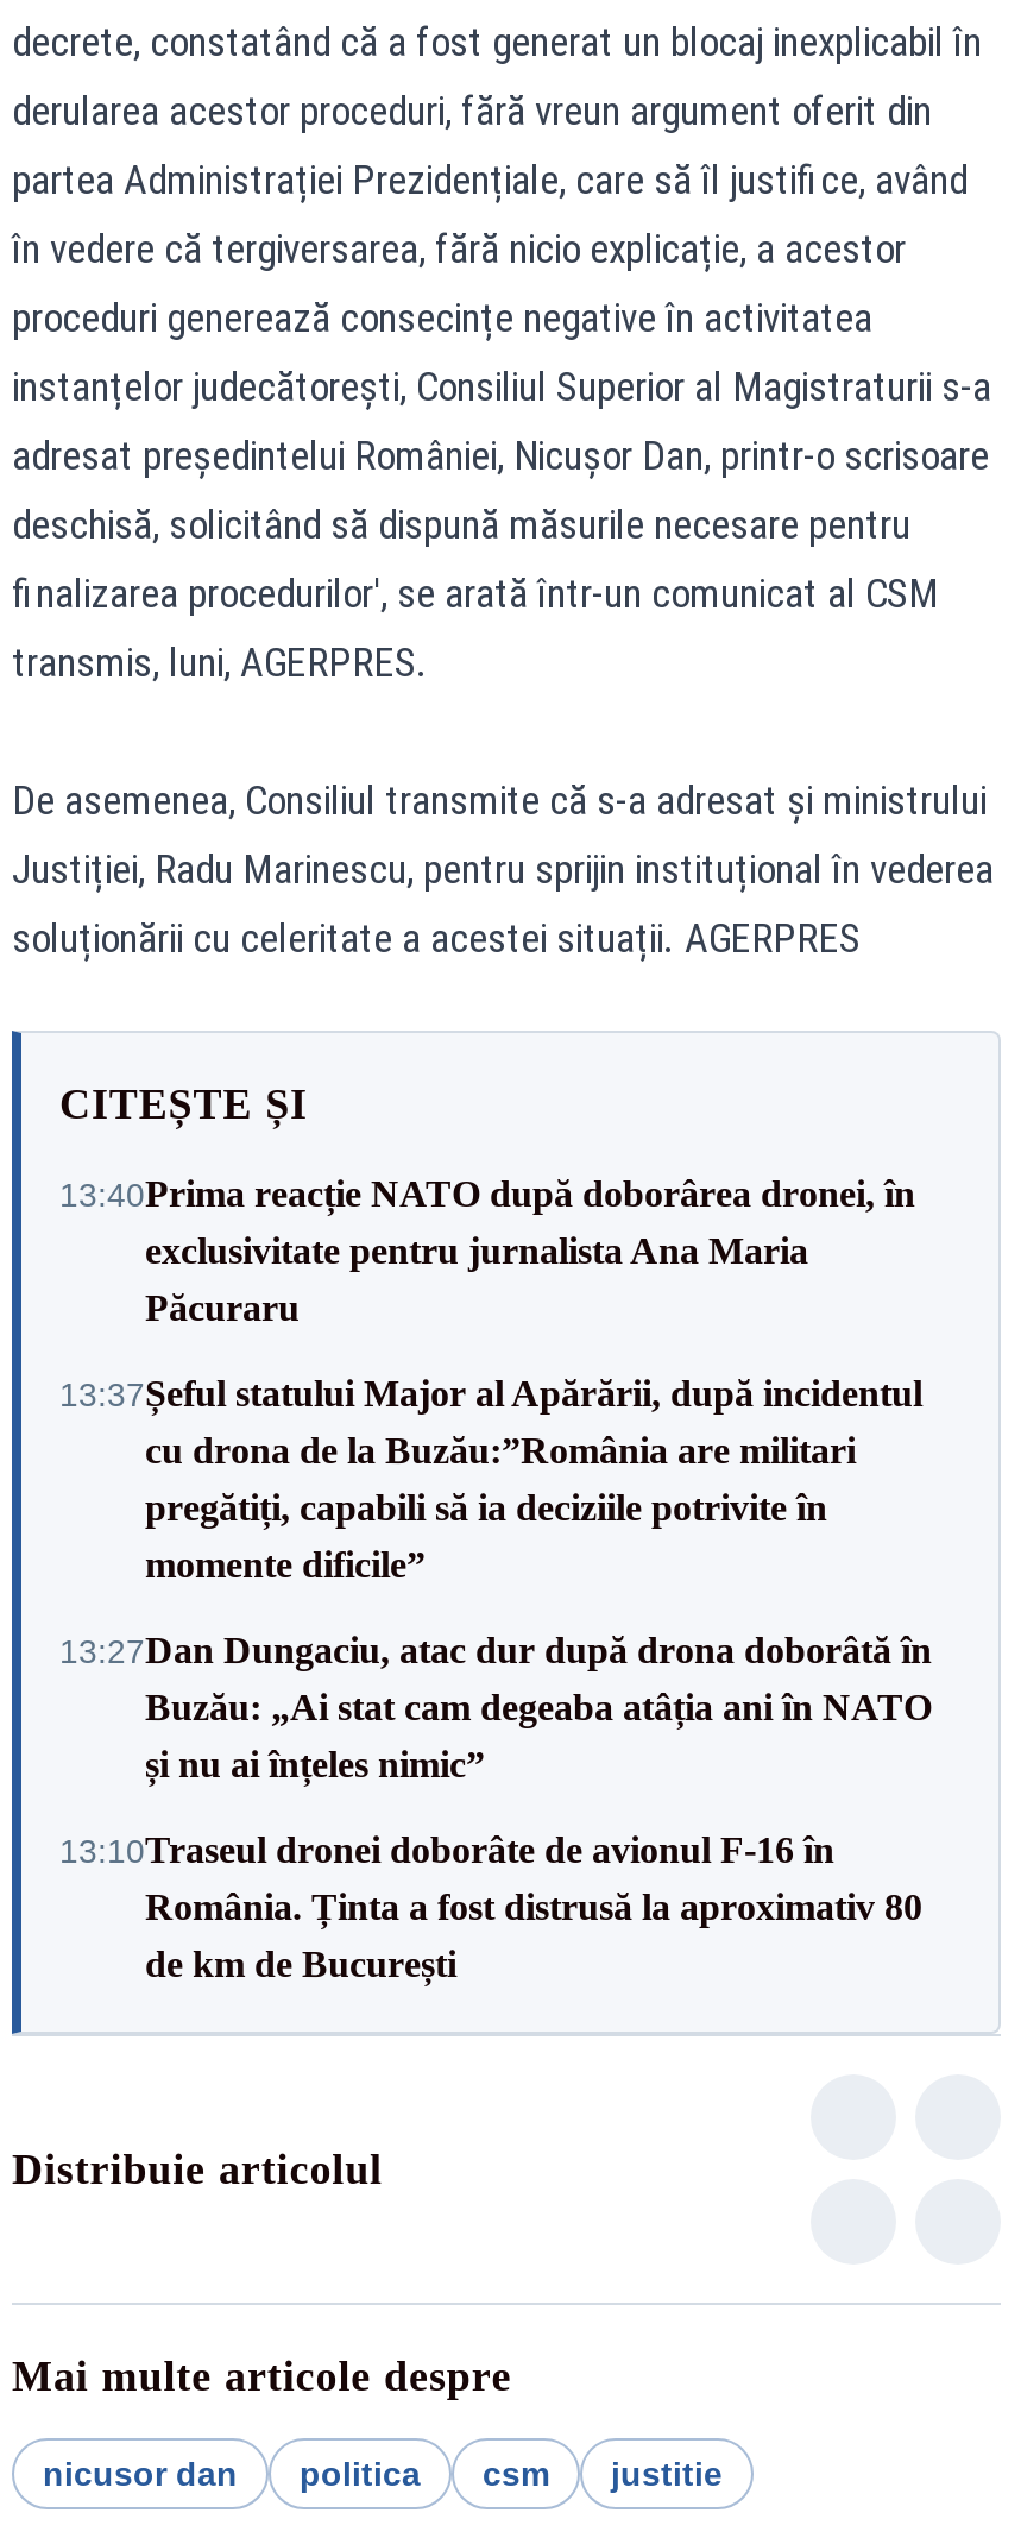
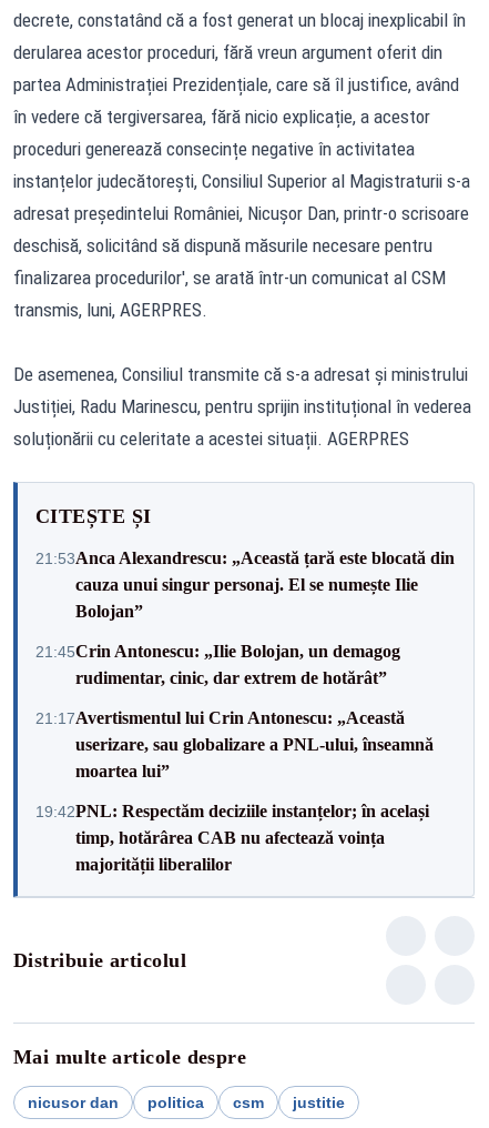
- 13:40Prima reacție NATO după doborârea dronei, în
- exclusivitate pentru jurnalista Ana Maria
- Păcuraru
+ 21:53Anca Alexandrescu: „Această țară este blocată din
+ cauza unui singur personaj. El se numește Ilie
+ Bolojan”

- 13:37Șeful statului Major al Apărării, după incidentul
- cu drona de la Buzău:”România are militari
- pregătiți, capabili să ia deciziile potrivite în
- momente dificile”
+ 21:45Crin Antonescu: „Ilie Bolojan, un demagog
+ rudimentar, cinic, dar extrem de hotărât”

- 13:27Dan Dungaciu, atac dur după drona doborâtă în
- Buzău: „Ai stat cam degeaba atâția ani în NATO
- și nu ai înțeles nimic”
+ 21:17Avertismentul lui Crin Antonescu: „Această
+ userizare, sau globalizare a PNL-ului, înseamnă
+ moartea lui”

- 13:10Traseul dronei doborâte de avionul F-16 în
- România. Ținta a fost distrusă la aproximativ 80
- de km de București
+ 19:42PNL: Respectăm deciziile instanțelor; în același
+ timp, hotărârea CAB nu afectează voința
+ majorității liberalilor
